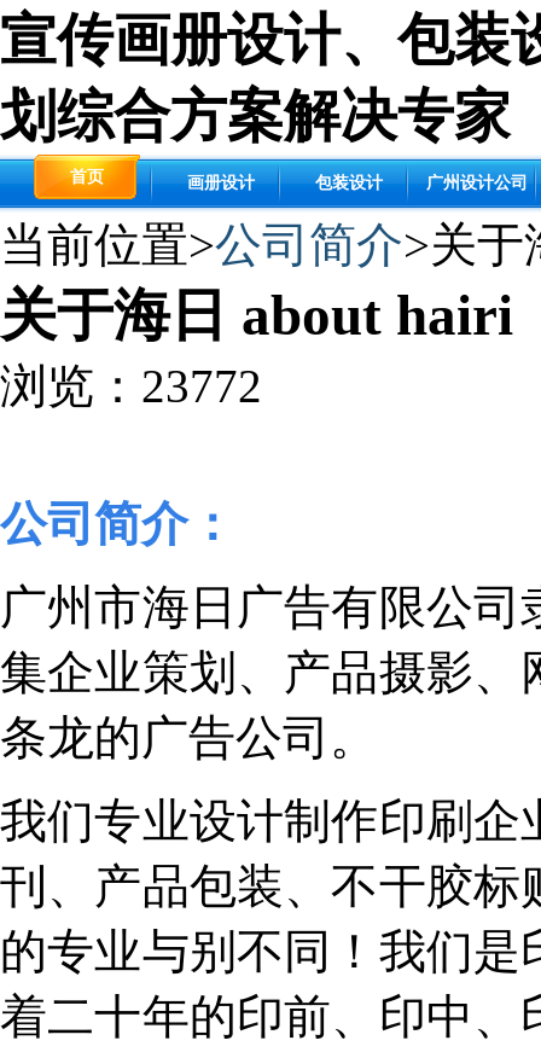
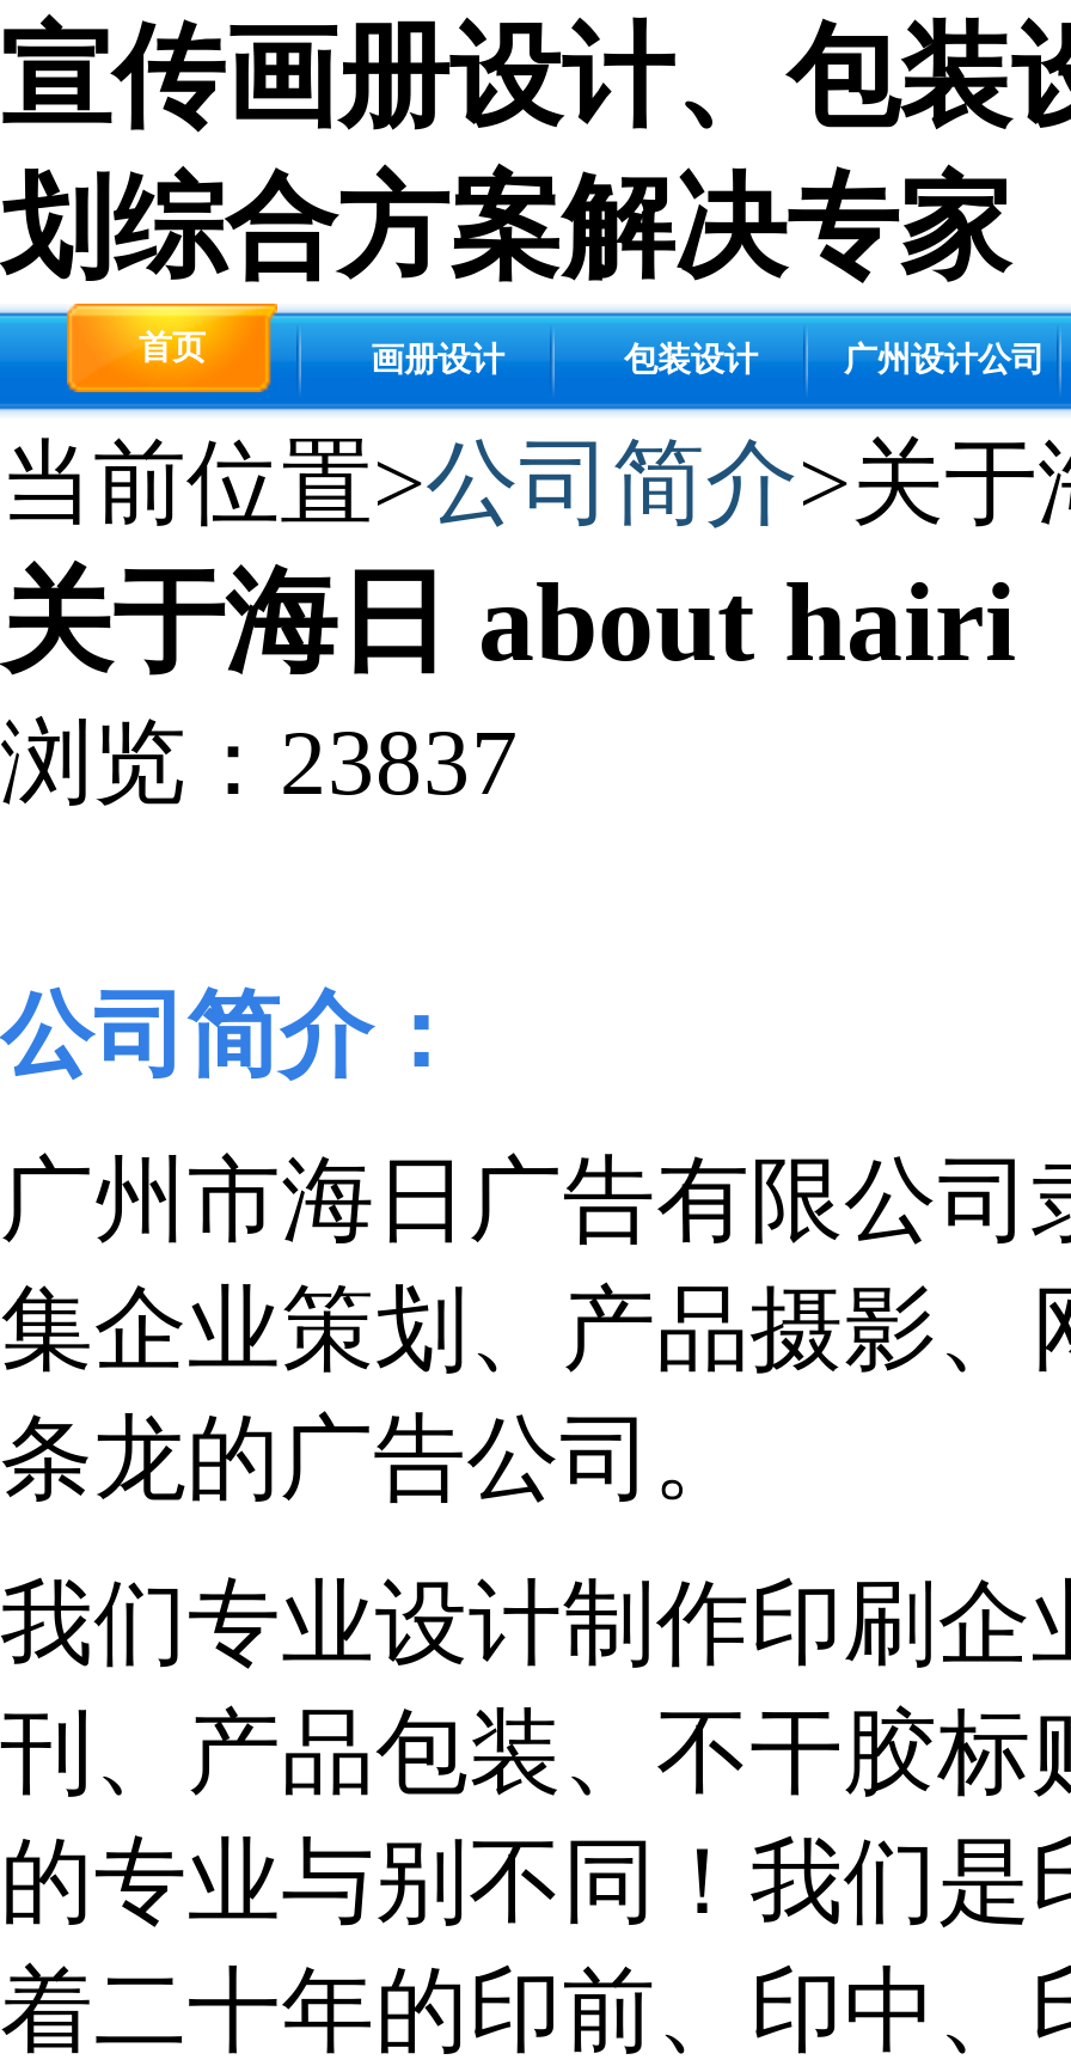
- 浏览：23772
+ 浏览：23837
